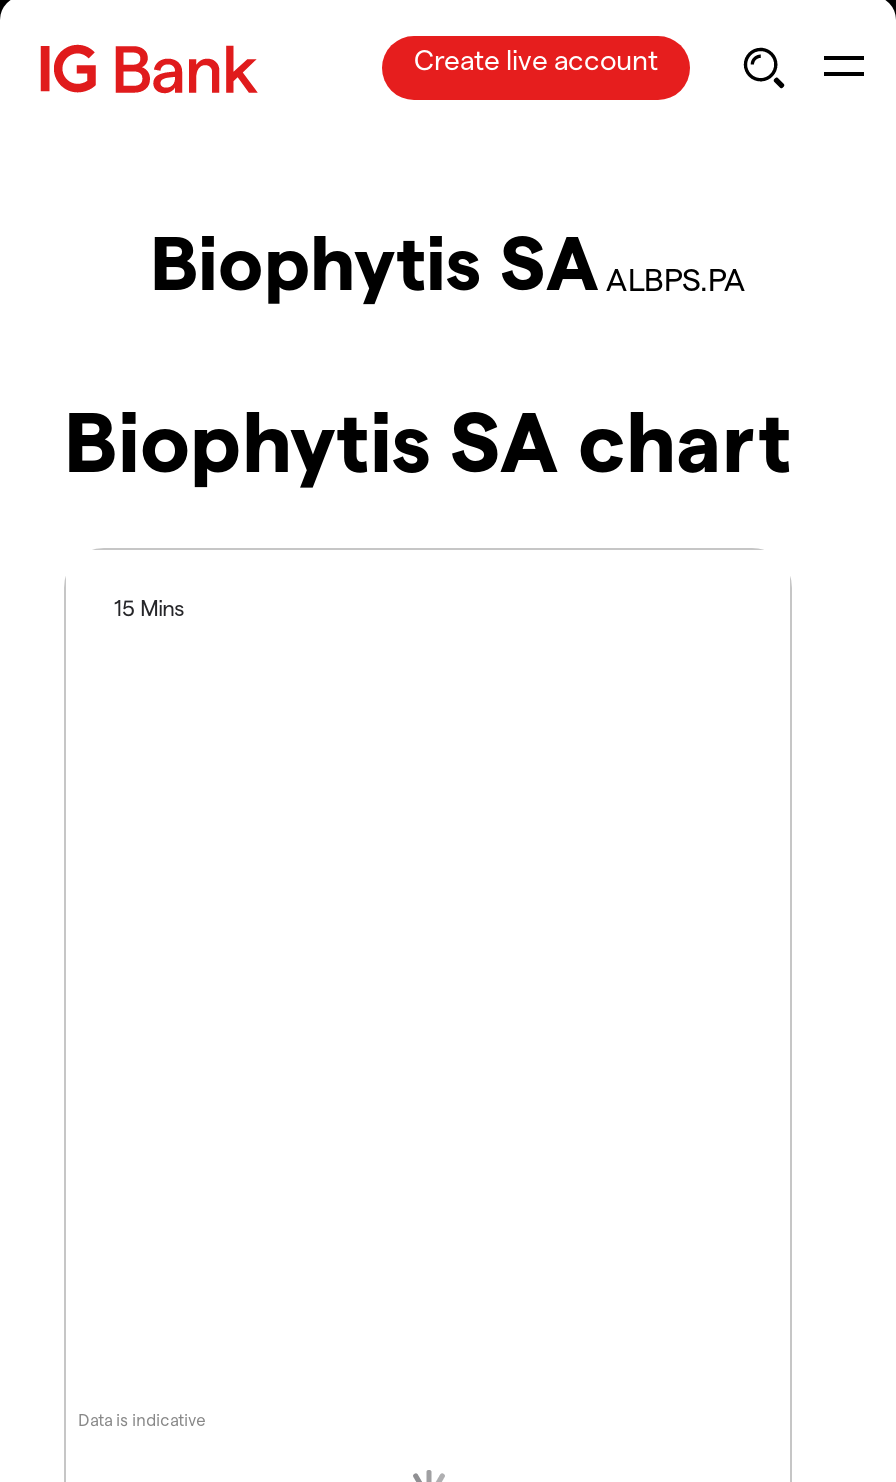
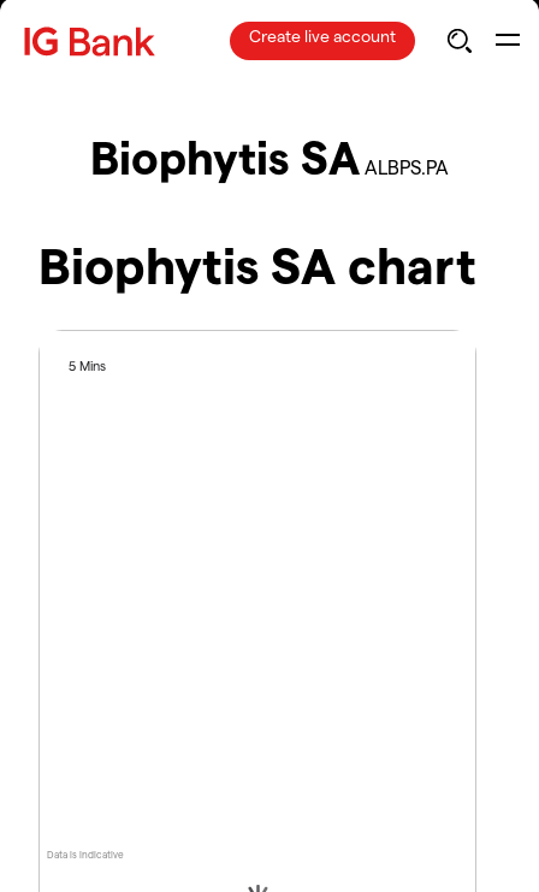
- 15 Mins
+ 5 Mins
